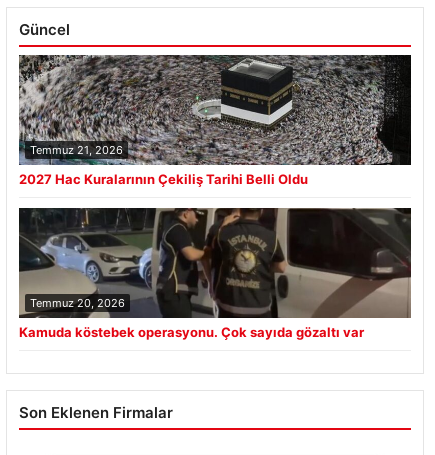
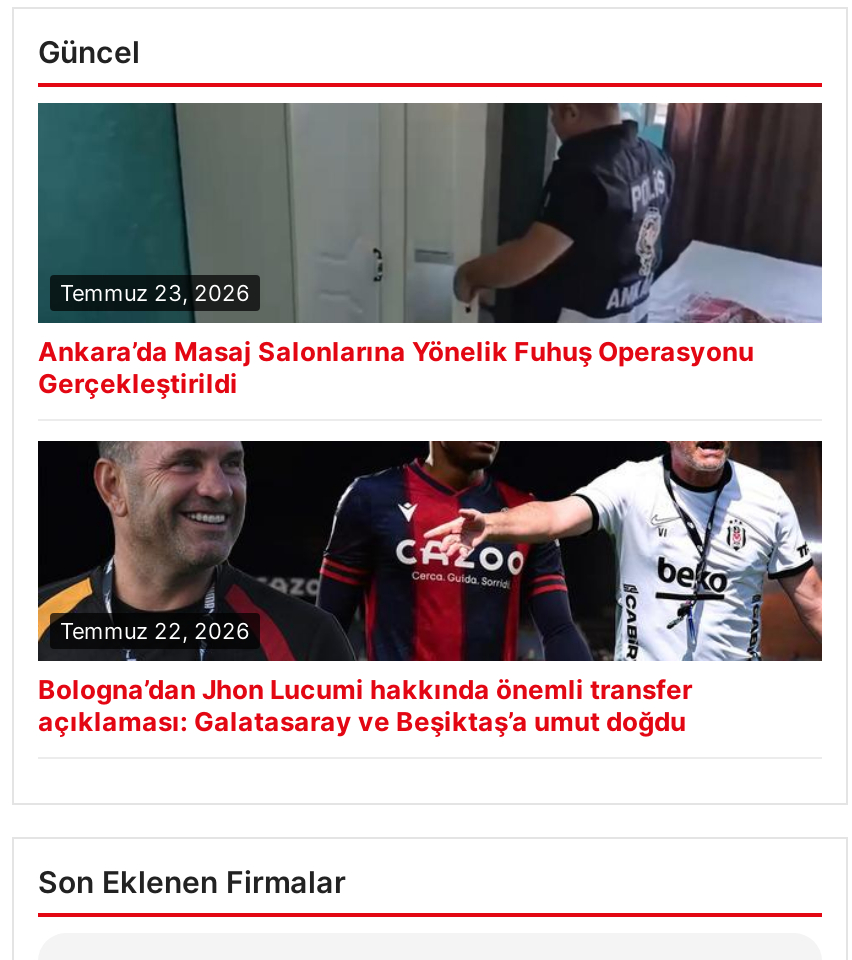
- [image]
- Temmuz 21, 2026
+ [image]
+ Temmuz 23, 2026

- 2027 Hac Kuralarının Çekiliş Tarihi Belli Oldu
+ Ankara’da Masaj Salonlarına Yönelik Fuhuş Operasyonu
+ Gerçekleştirildi

- [image]
- Temmuz 20, 2026
+ [image]
+ Temmuz 22, 2026

- Kamuda köstebek operasyonu. Çok sayıda gözaltı var
+ Bologna’dan Jhon Lucumi hakkında önemli transfer
+ açıklaması: Galatasaray ve Beşiktaş’a umut doğdu
